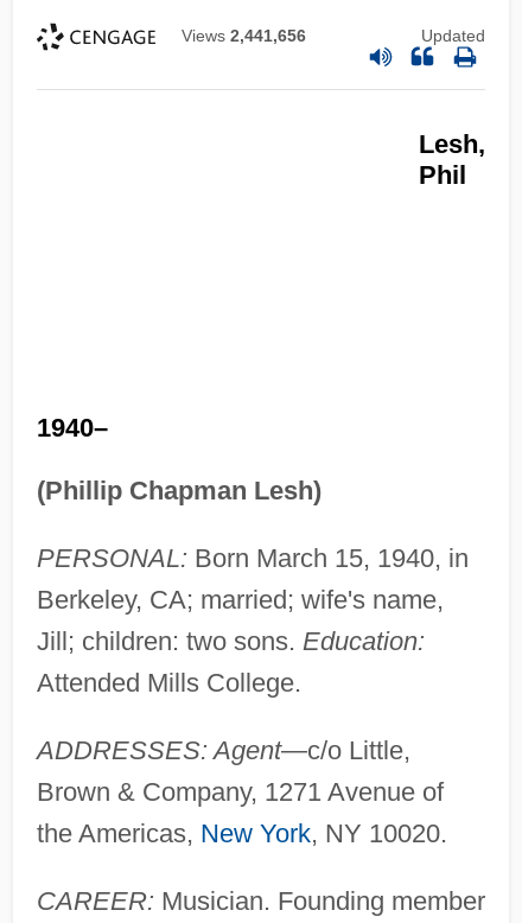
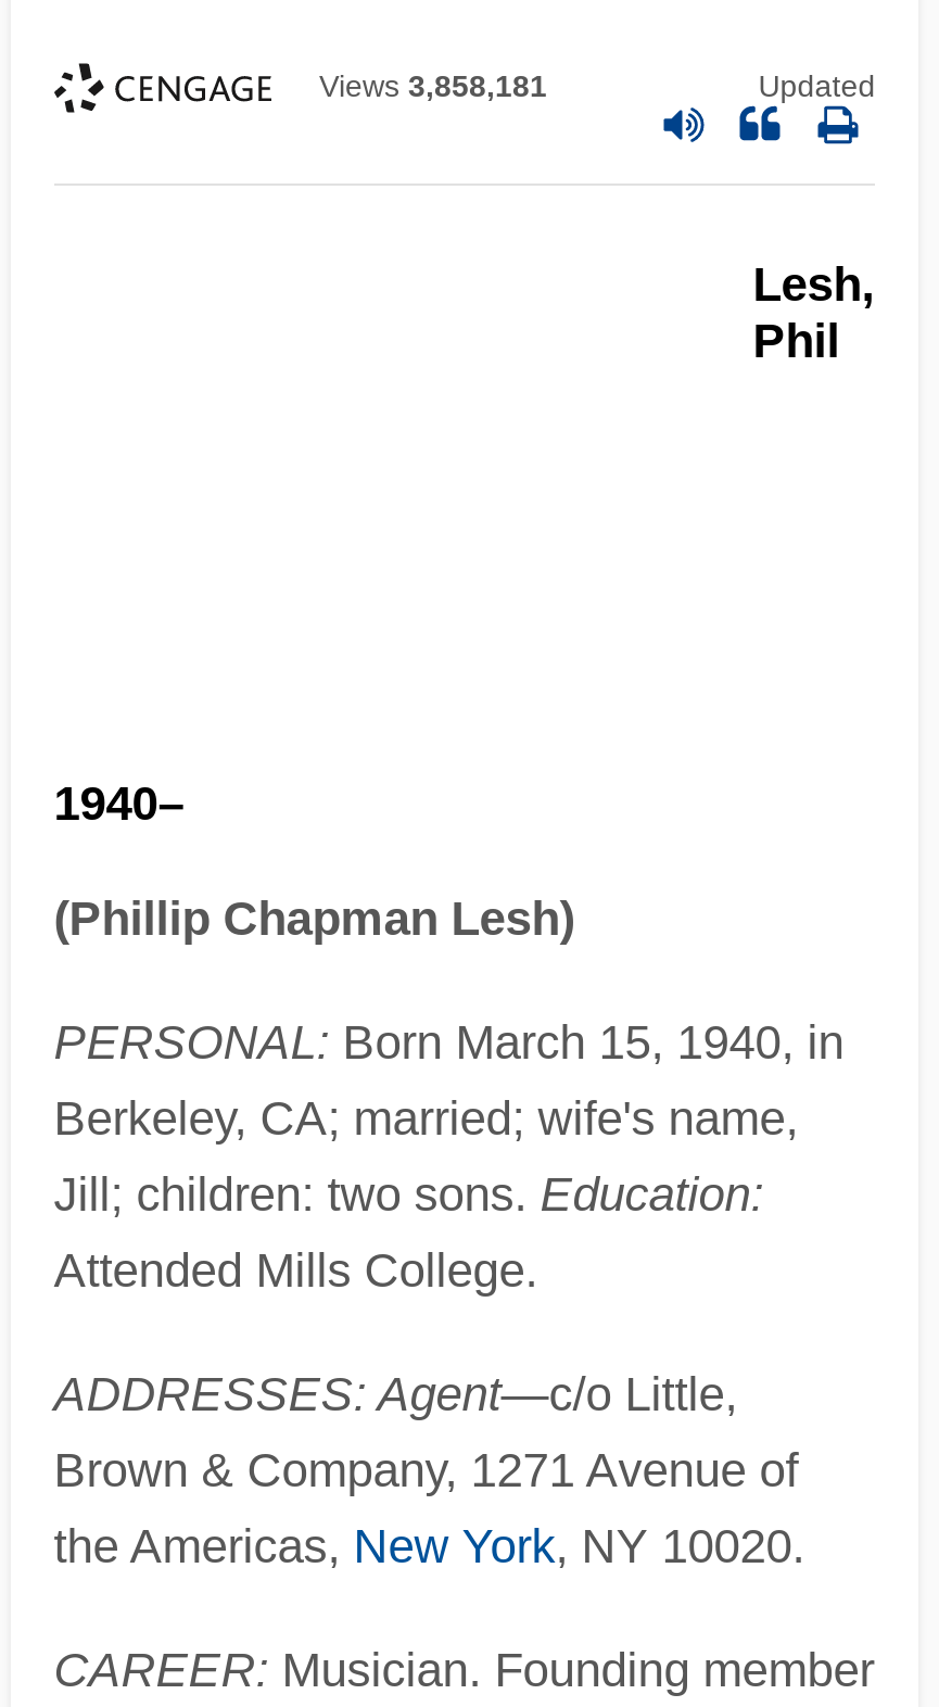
- Views 2,441,656
+ Views 3,858,181
